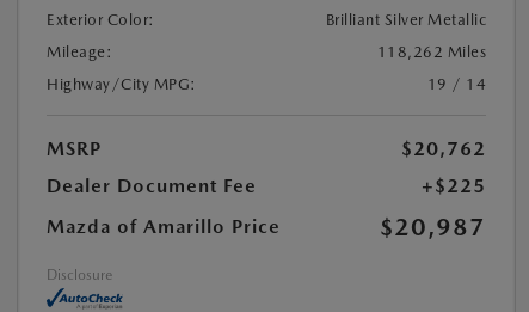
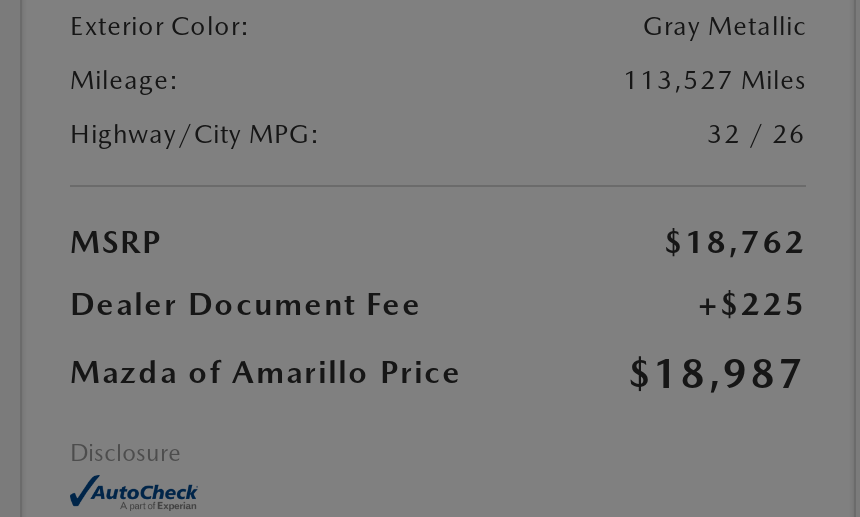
- Brilliant Silver Metallic
+ Gray Metallic

- 118,262 Miles
+ 113,527 Miles

- 19 / 14
+ 32 / 26

- $20,762
+ $18,762

- $20,987
+ $18,987
